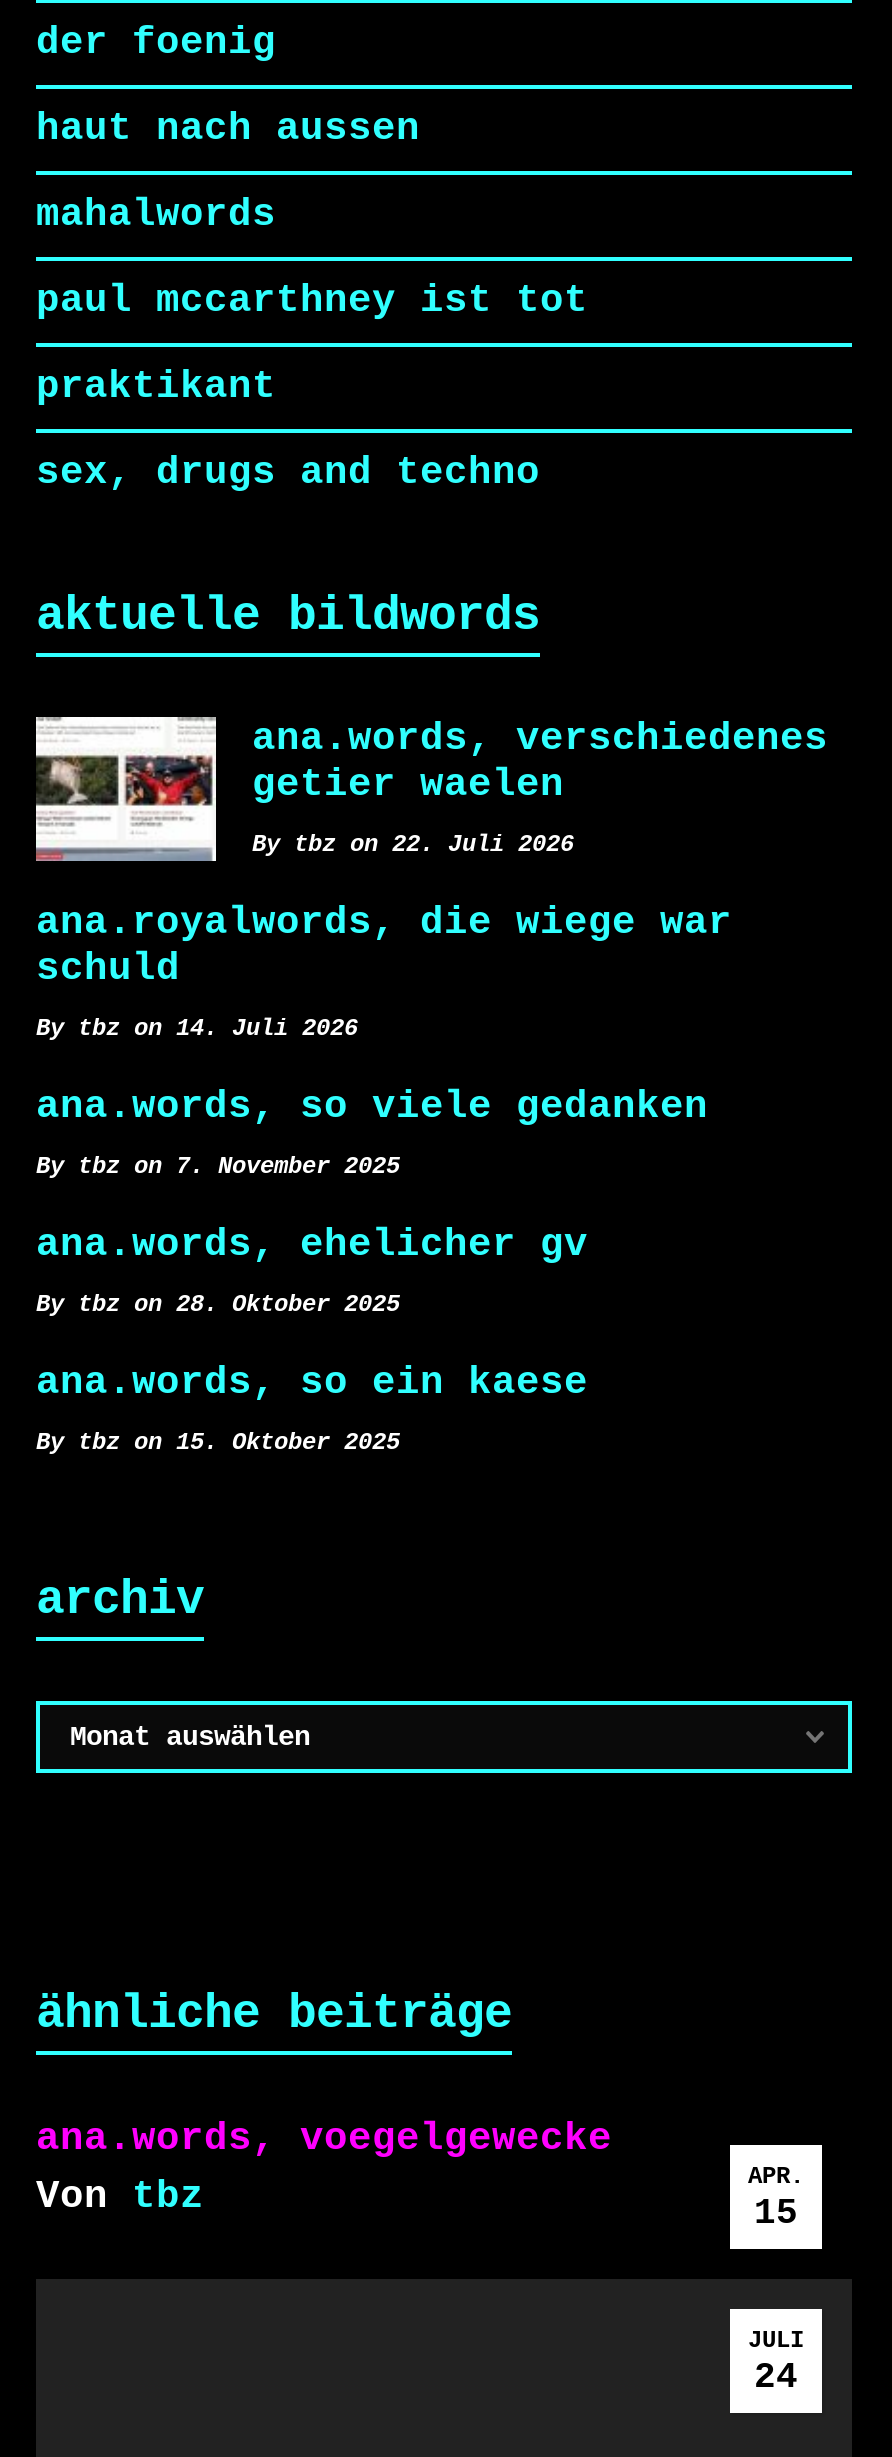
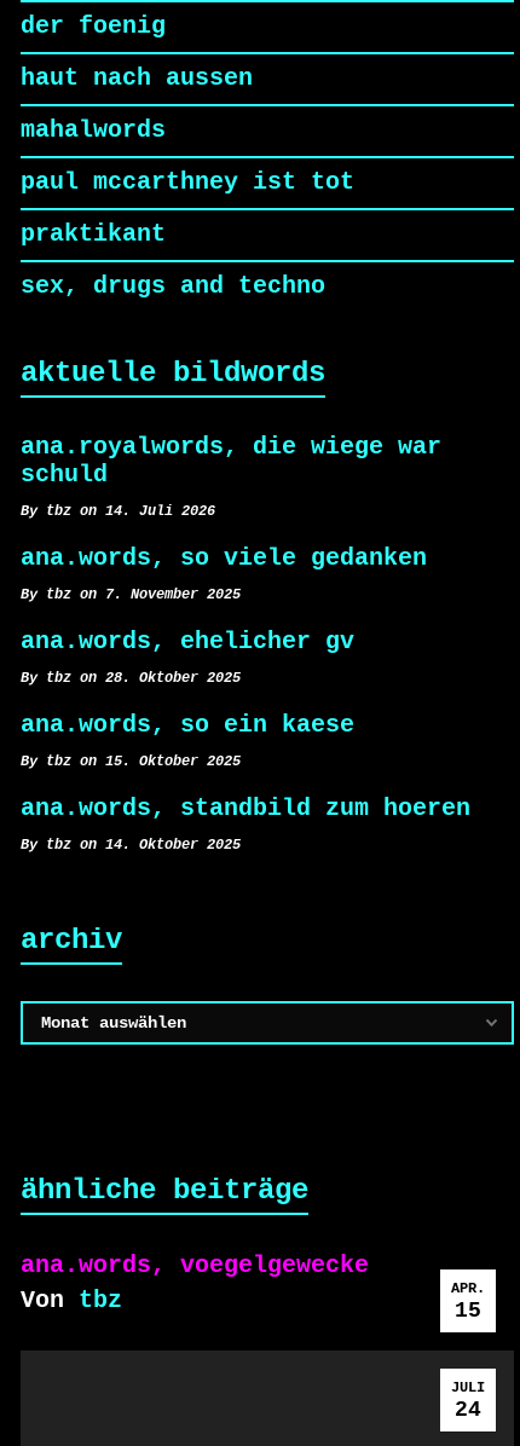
- [image]
- ana.words, verschiedenes
- getier waelen
- By tbz on 22. Juli 2026

moved up: ana.royalwords, die wiege war | schuld | By tbz on 14. Juli 2026 | ... | ana.words, so ein kaese | By tbz on 15. Oktober 2025

+ ana.words, standbild zum hoeren
+ By tbz on 14. Oktober 2025
